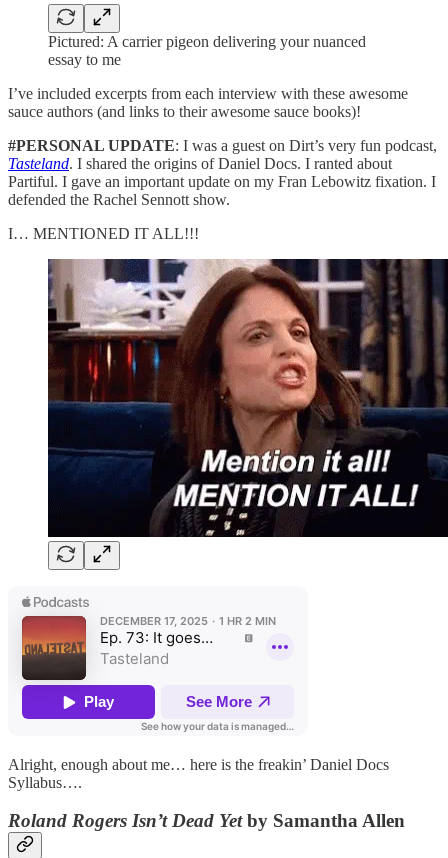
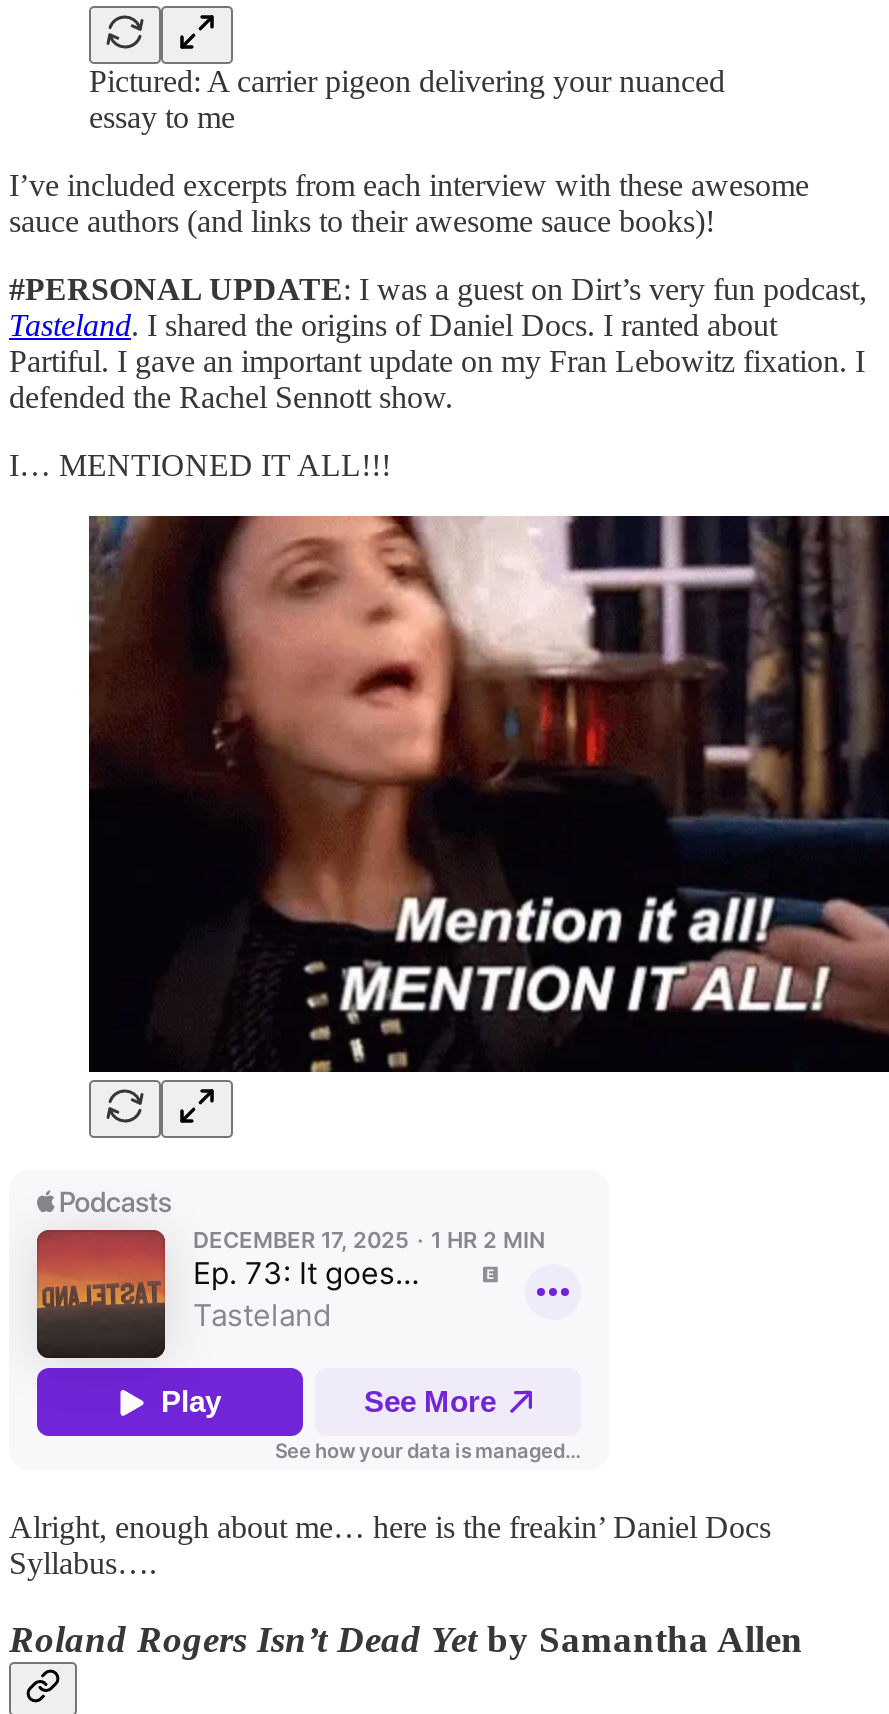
- [image]
+ [image]
